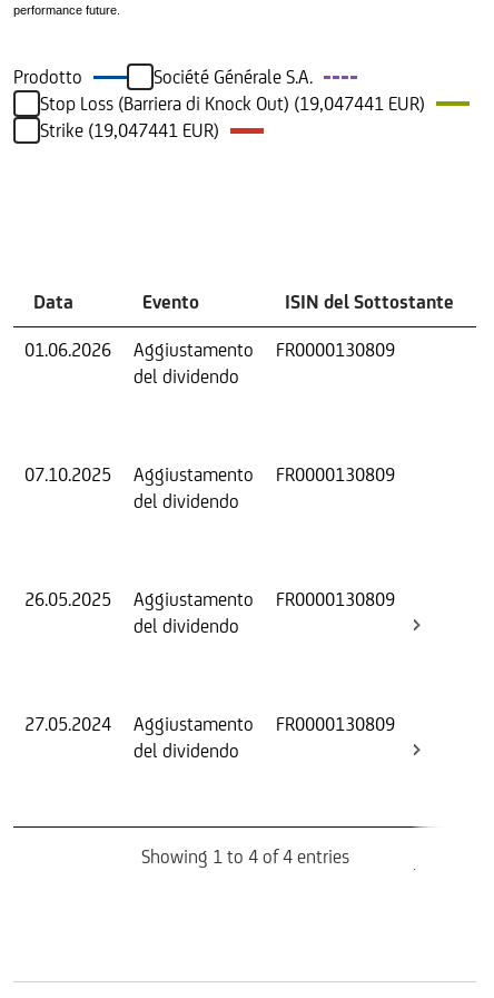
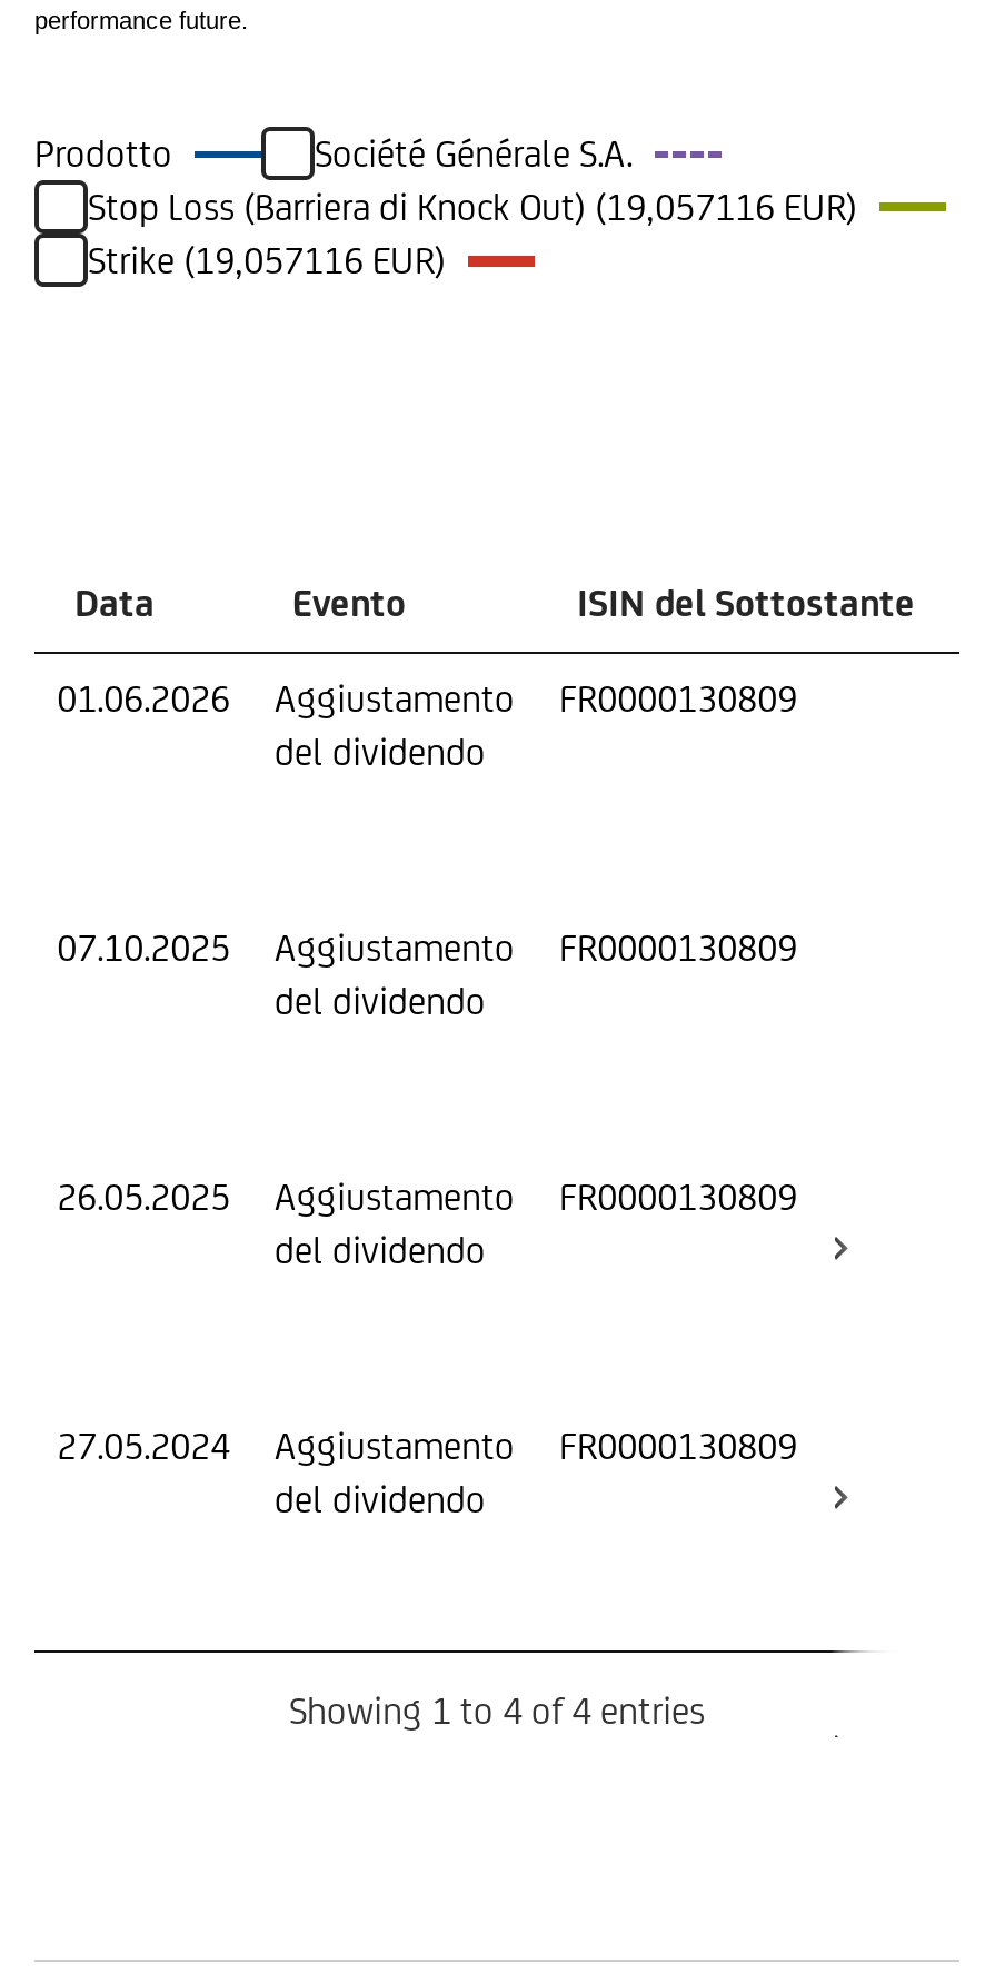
- Stop Loss (Barriera di Knock Out) (19,047441 EUR)
+ Stop Loss (Barriera di Knock Out) (19,057116 EUR)

- Strike (19,047441 EUR)
+ Strike (19,057116 EUR)
